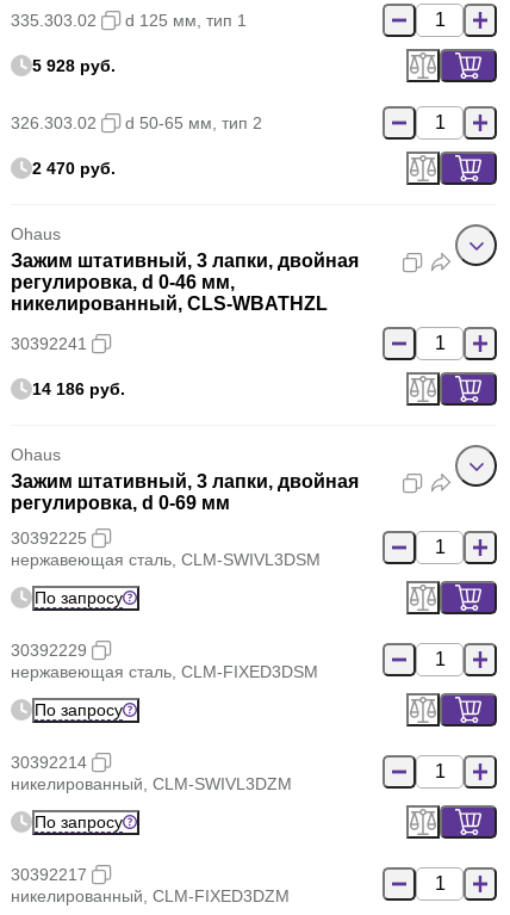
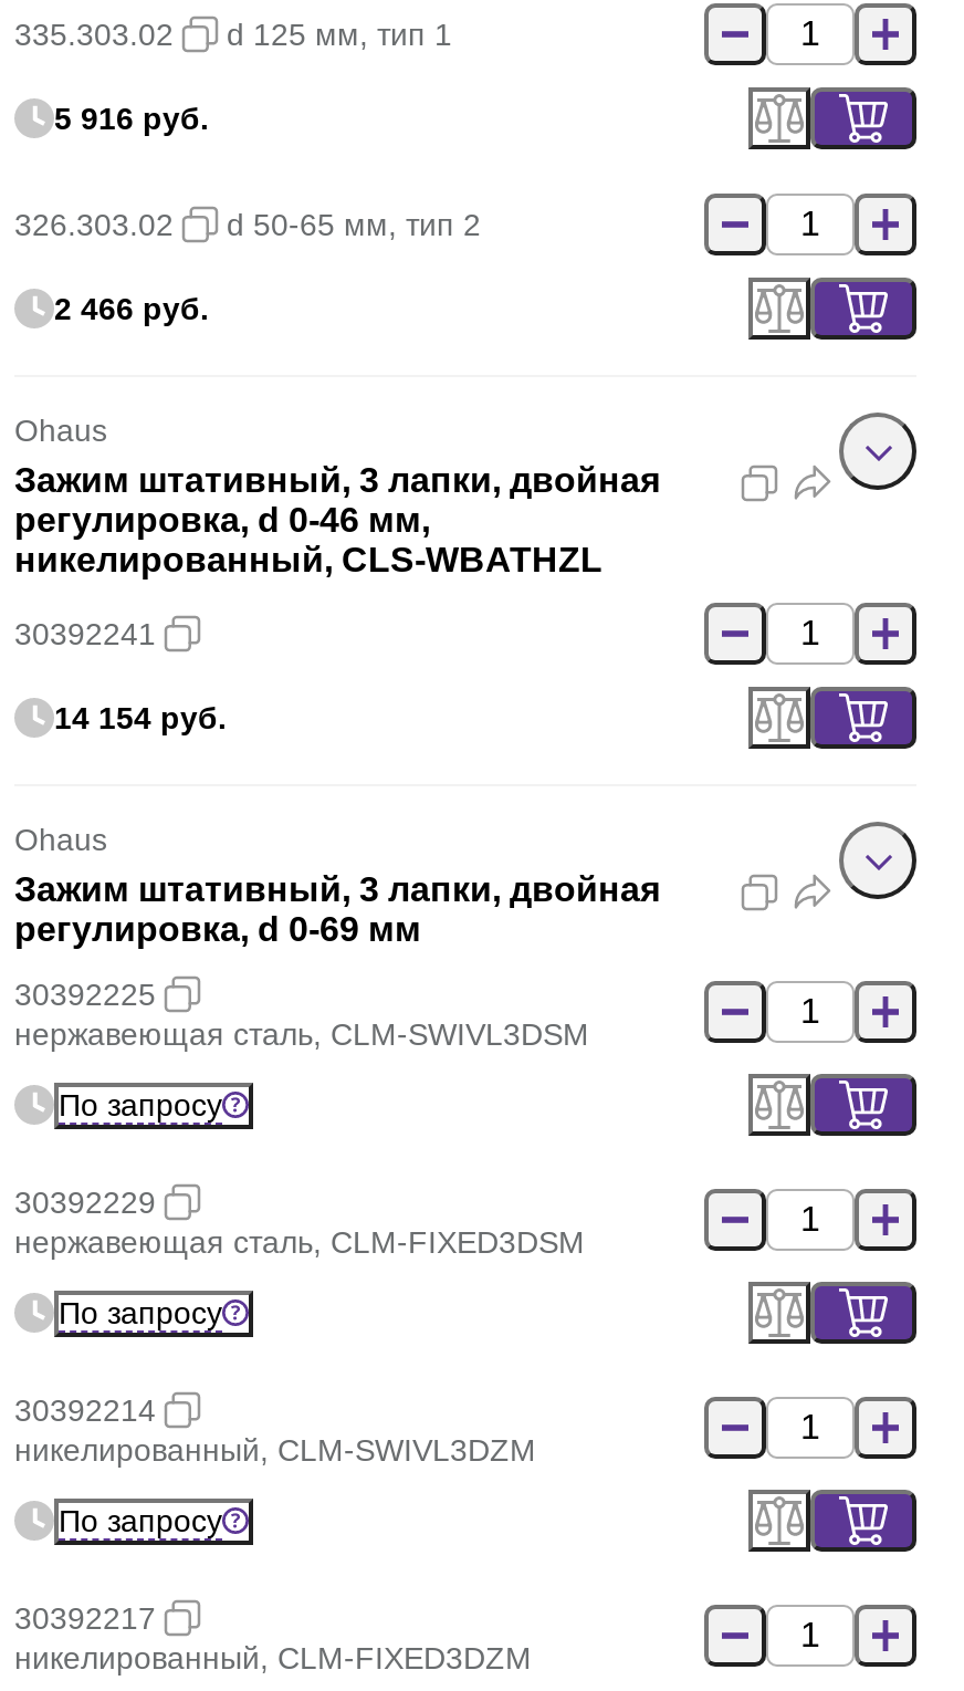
- 5 928 руб.
+ 5 916 руб.

- 2 470 руб.
+ 2 466 руб.

- 14 186 руб.
+ 14 154 руб.
